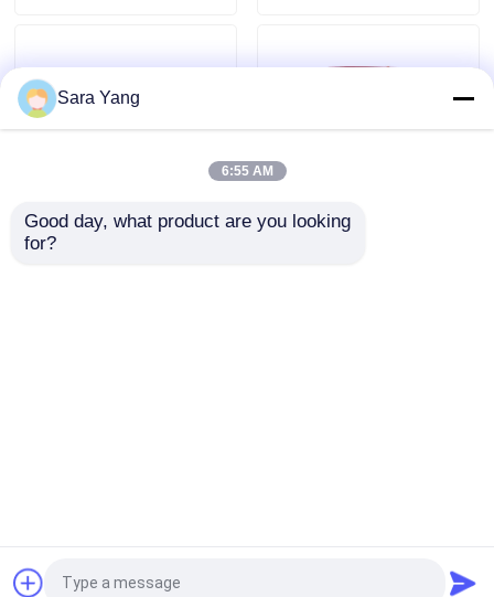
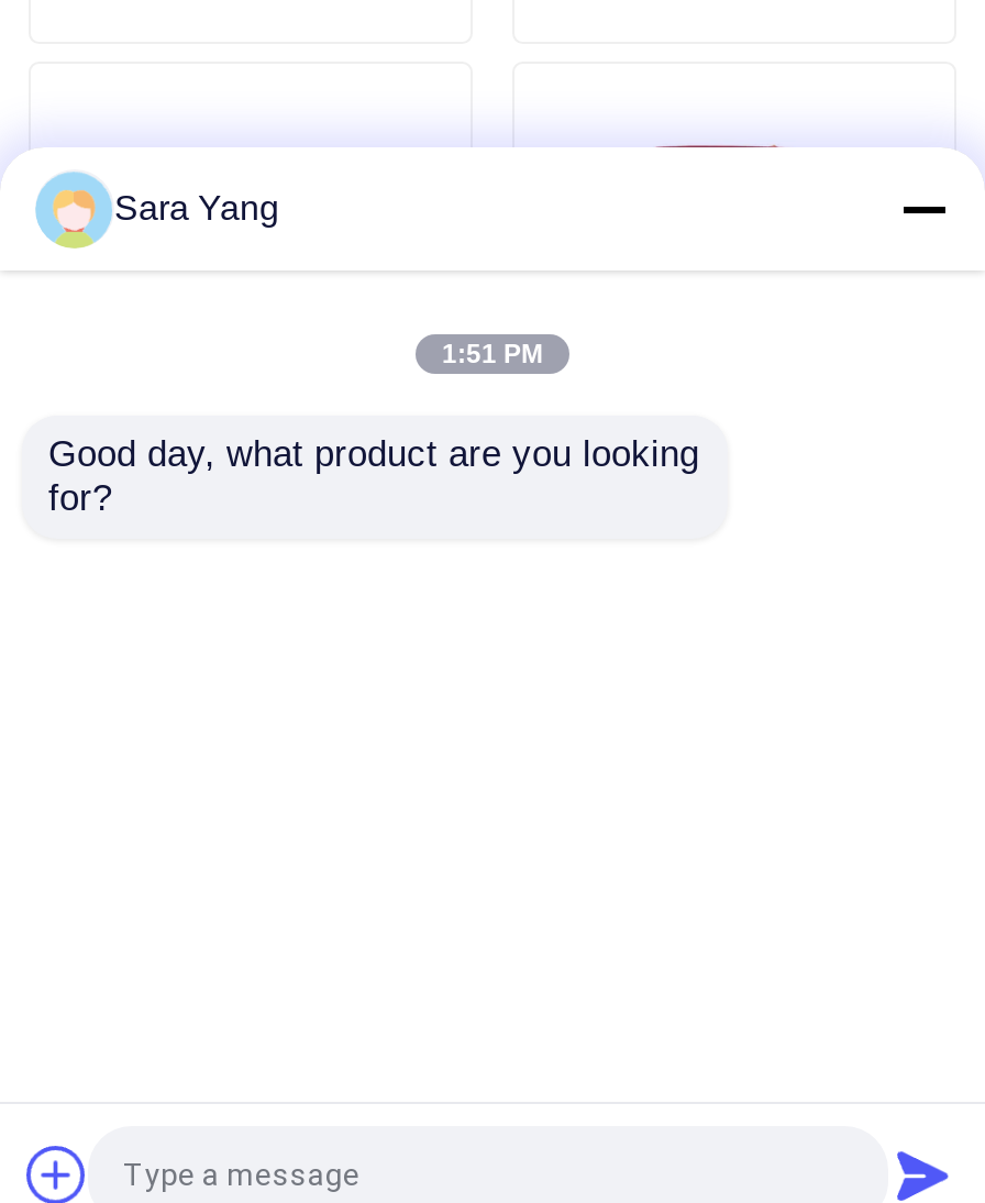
- 6:55 AM
+ 1:51 PM
